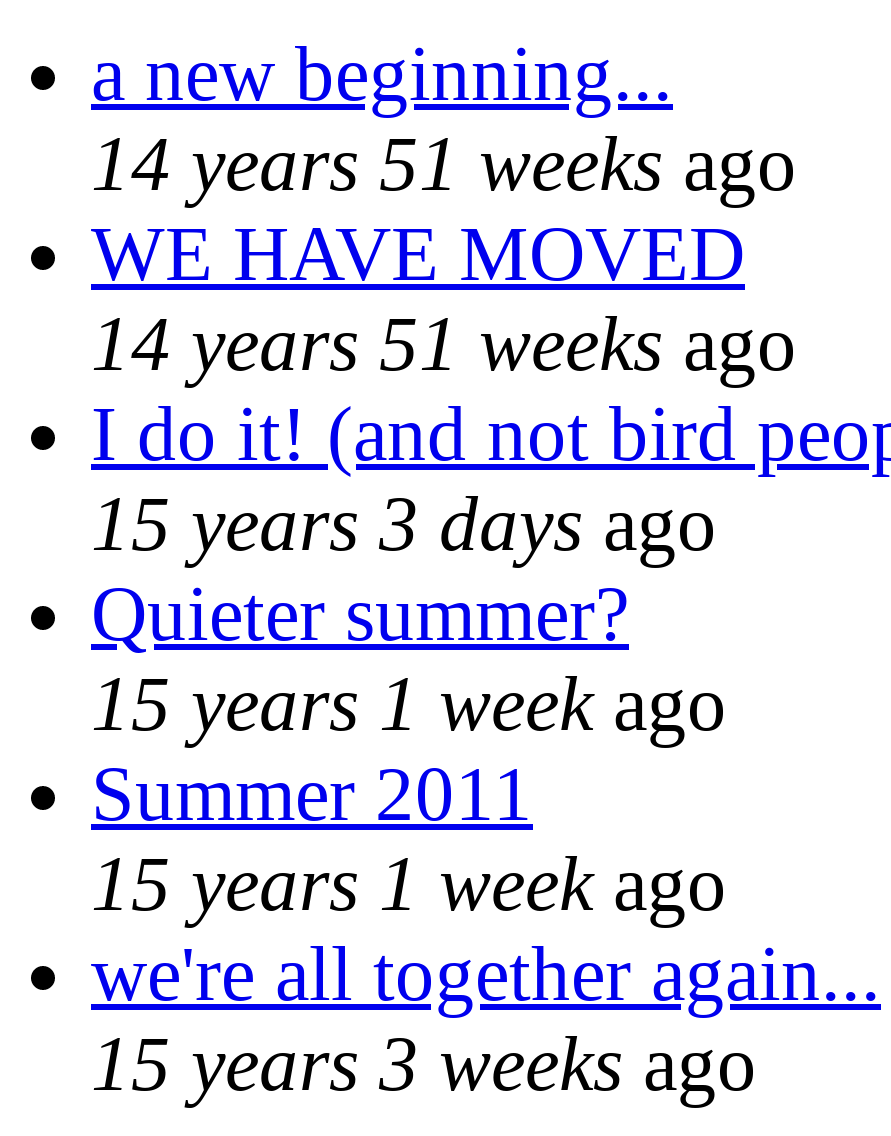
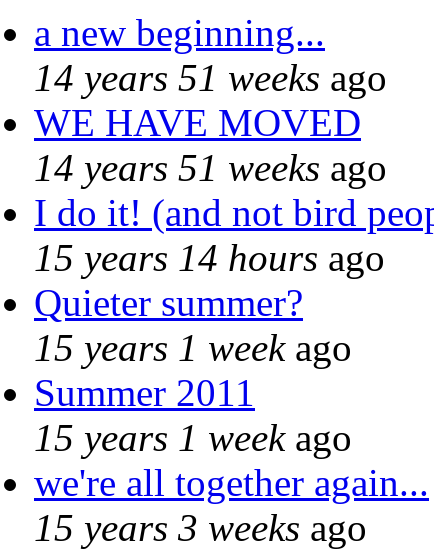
- 15 years 3 days ago
+ 15 years 14 hours ago
